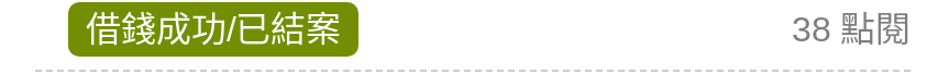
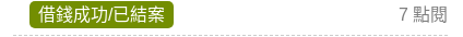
- 38 點閱
+ 7 點閱
